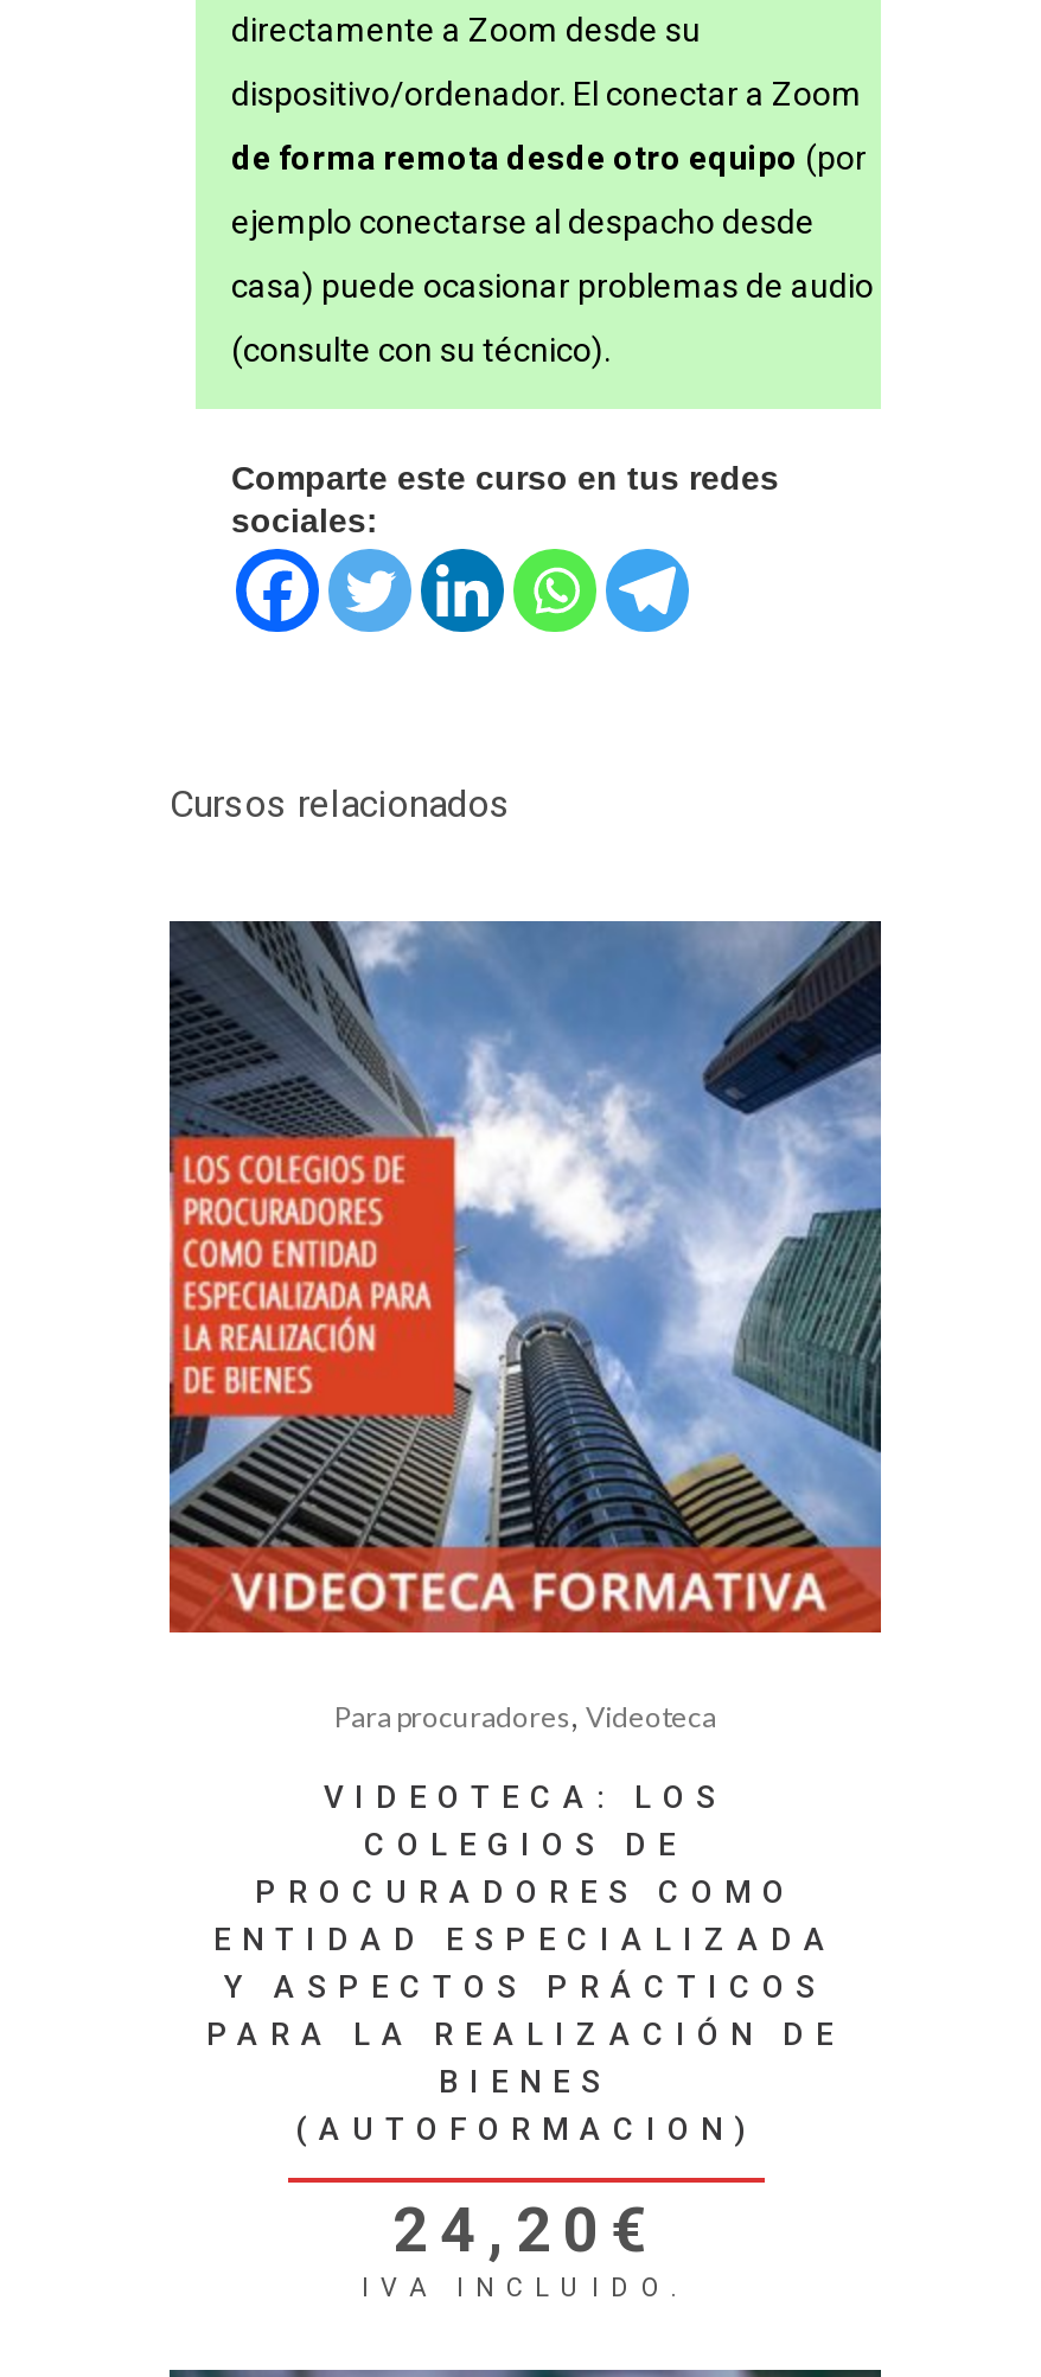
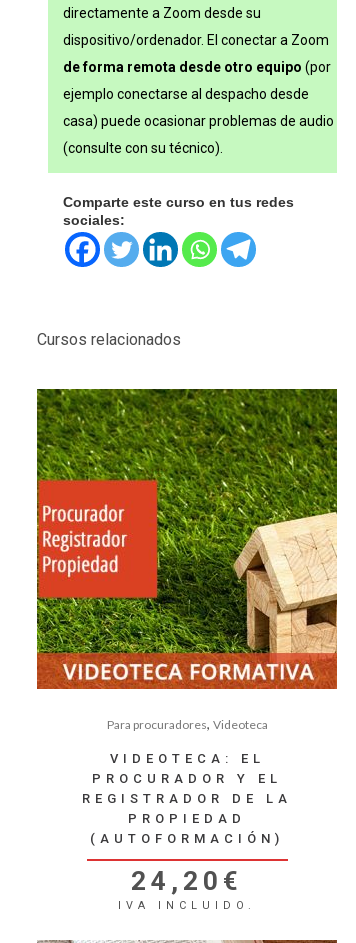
- [image]
+ [image]

- VIDEOTECA: LOS
- COLEGIOS DE
- PROCURADORES COMO
- ENTIDAD ESPECIALIZADA
- Y ASPECTOS PRÁCTICOS
- PARA LA REALIZACIÓN DE
- BIENES
- (AUTOFORMACION)
+ VIDEOTECA: EL
+ PROCURADOR Y EL
+ REGISTRADOR DE LA
+ PROPIEDAD
+ (AUTOFORMACIÓN)
